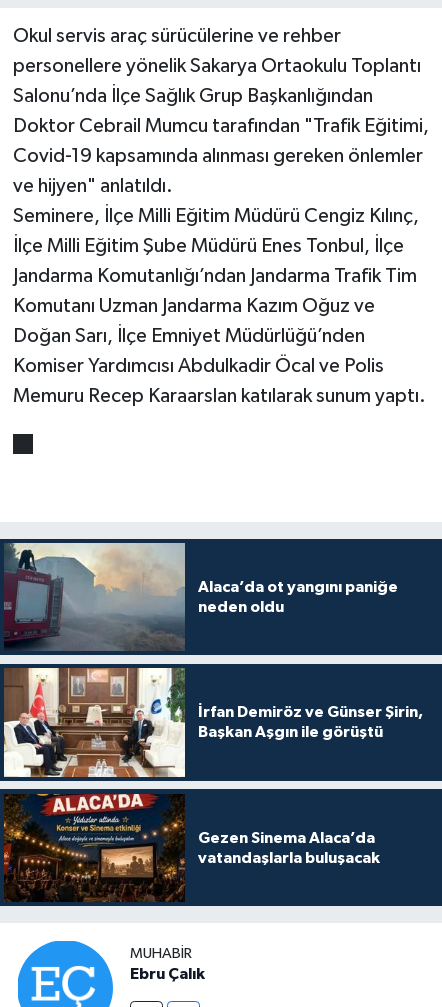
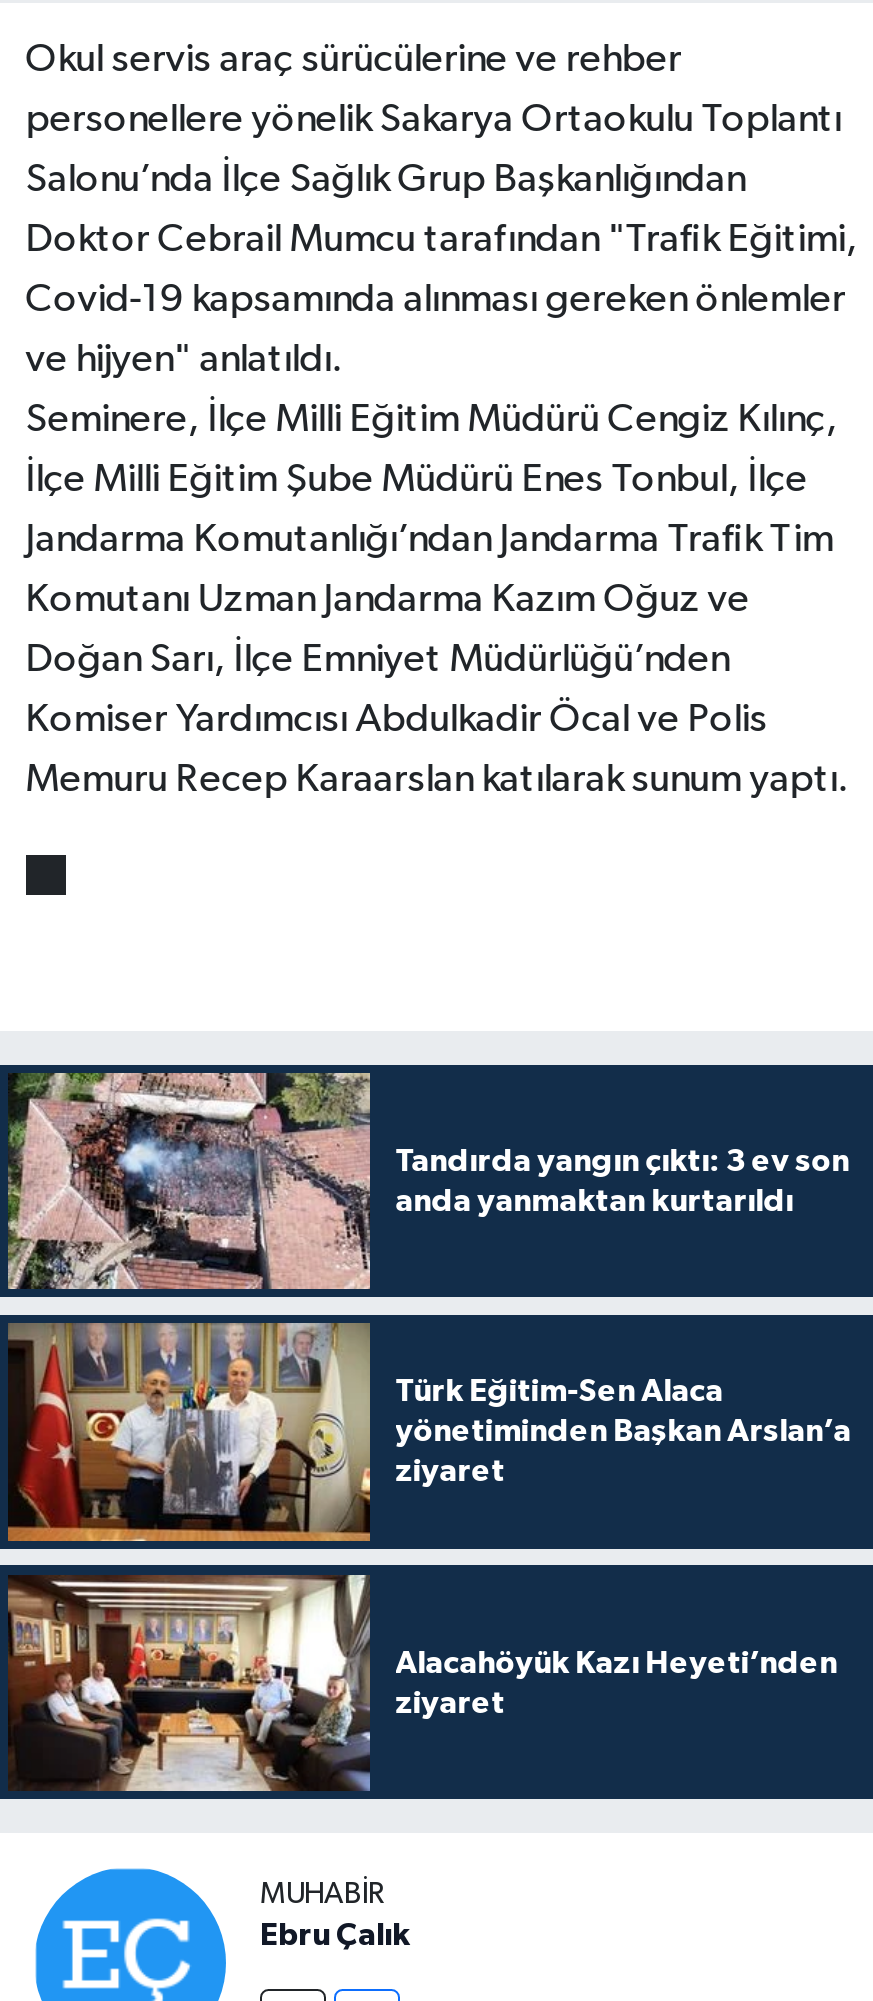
- [image]
- Alaca’da ot yangını paniğe
- neden oldu
+ [image]
+ Tandırda yangın çıktı: 3 ev son
+ anda yanmaktan kurtarıldı

- [image]
- İrfan Demiröz ve Günser Şirin,
- Başkan Aşgın ile görüştü
+ [image]
+ Türk Eğitim-Sen Alaca
+ yönetiminden Başkan Arslan’a
+ ziyaret

- [image]
- Gezen Sinema Alaca’da
- vatandaşlarla buluşacak
+ [image]
+ Alacahöyük Kazı Heyeti’nden
+ ziyaret
